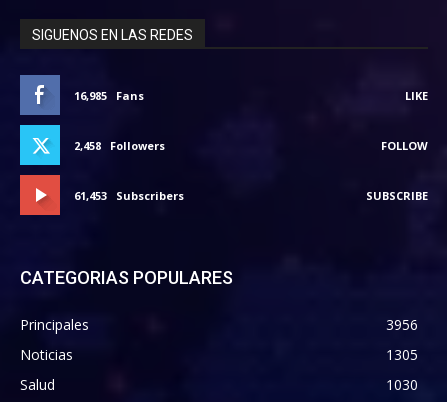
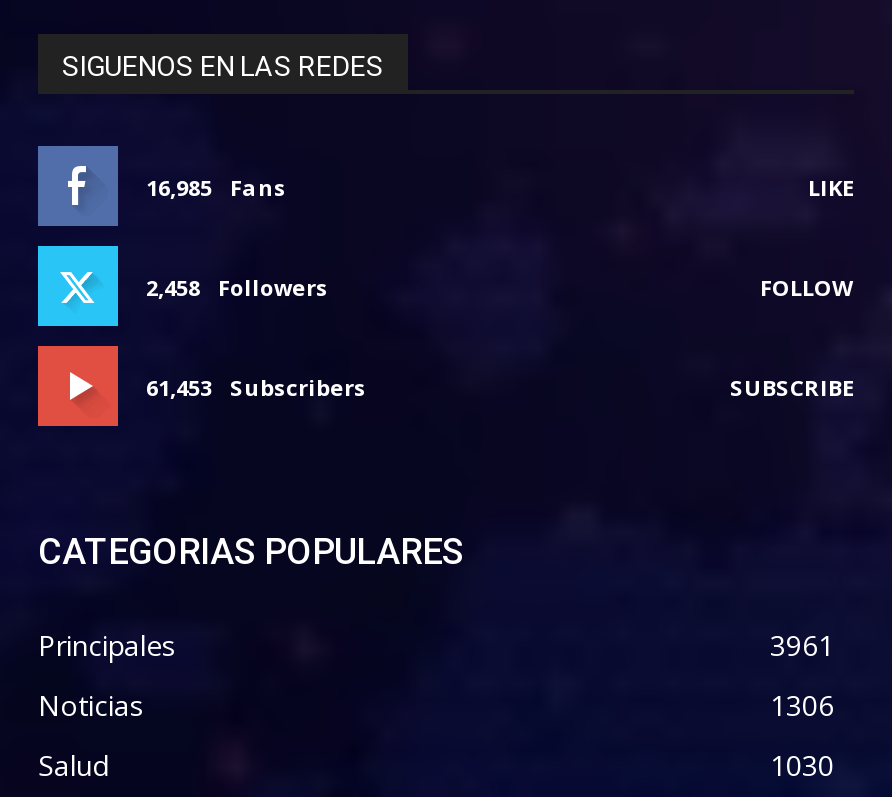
- 3956
+ 3961

- 1305
+ 1306
